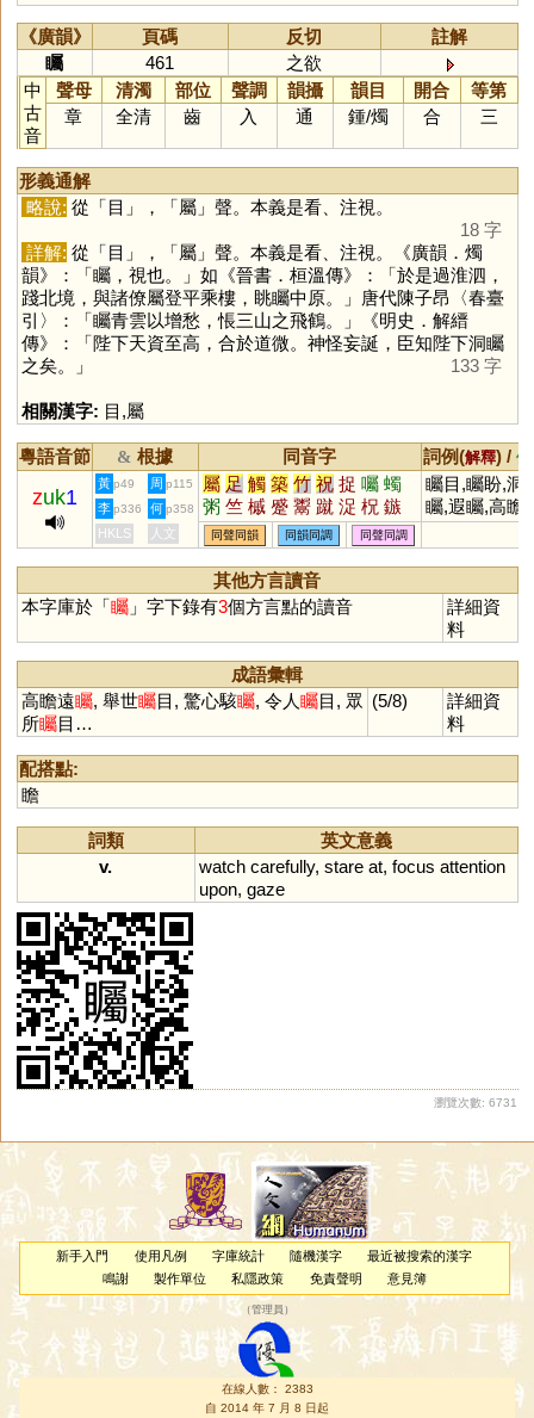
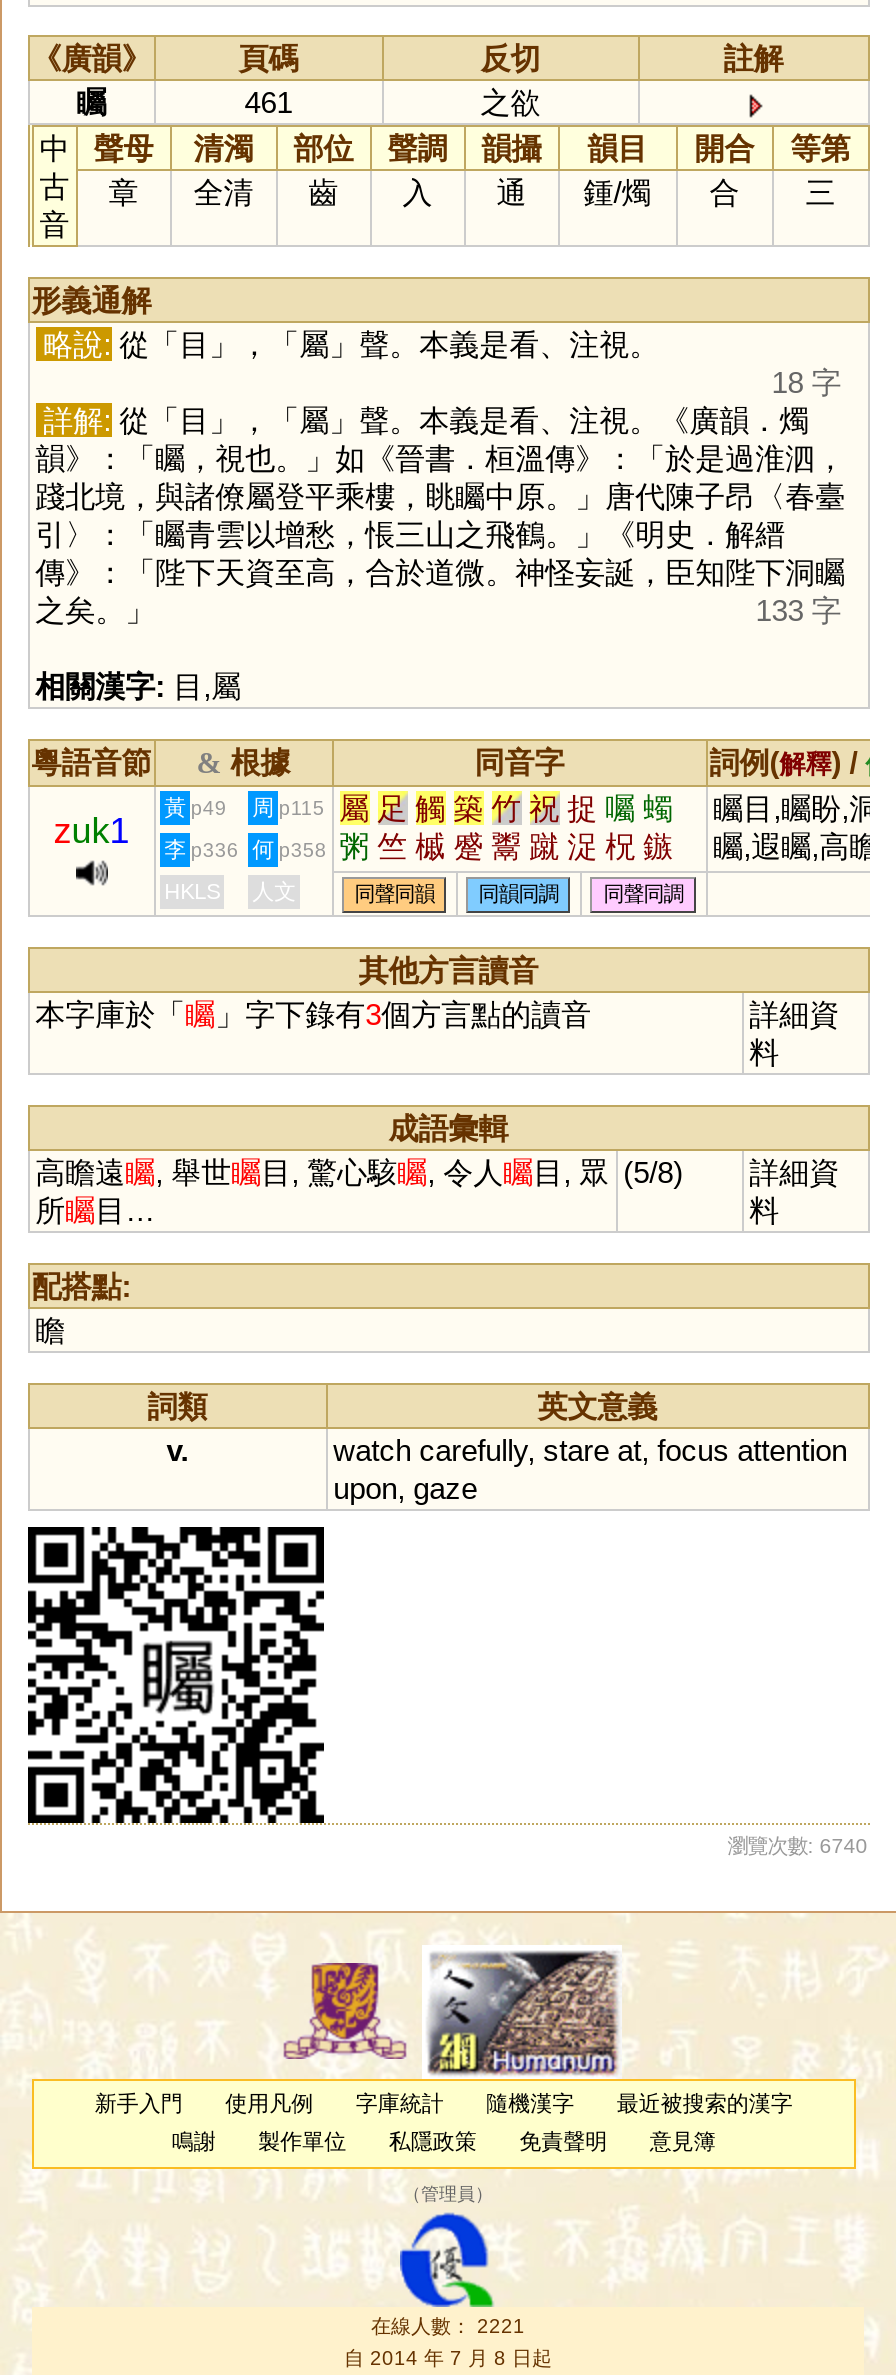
- 瀏覽次數: 6731
+ 瀏覽次數: 6740

- 在線人數： 2383
+ 在線人數： 2221
